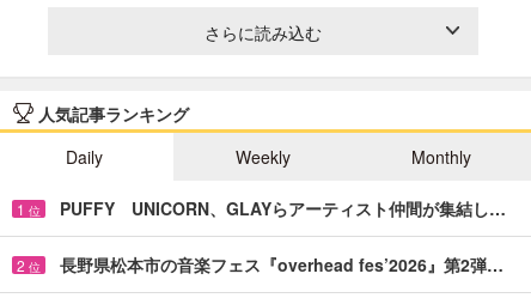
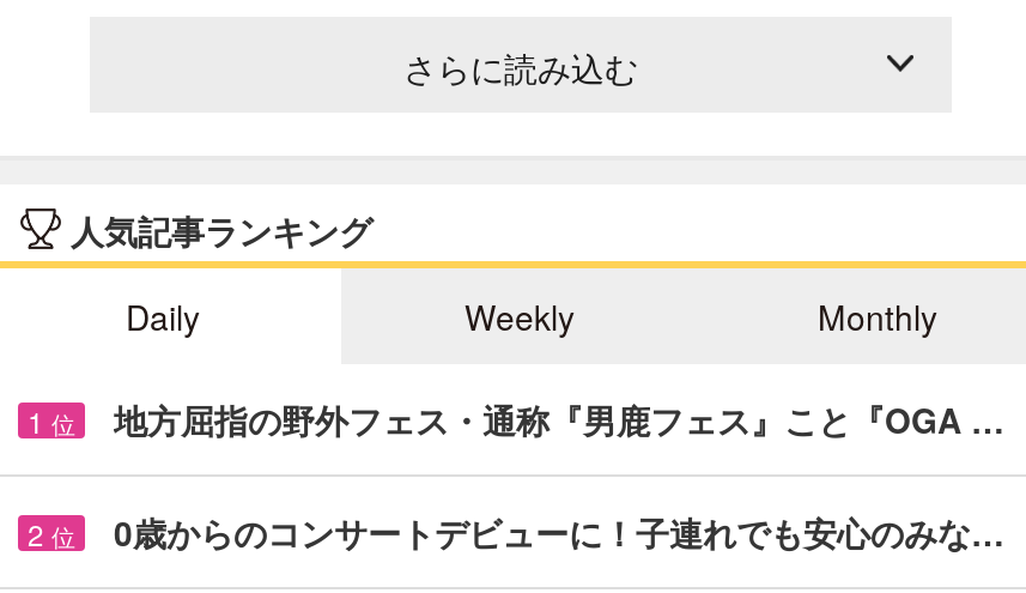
- PUFFY UNICORN、GLAYらアーティスト仲間が集結し…
+ 地方屈指の野外フェス・通称『男鹿フェス』こと『OGA …

- 長野県松本市の音楽フェス『overhead fes’2026』第2弾…
+ 0歳からのコンサートデビューに！子連れでも安心のみな…
